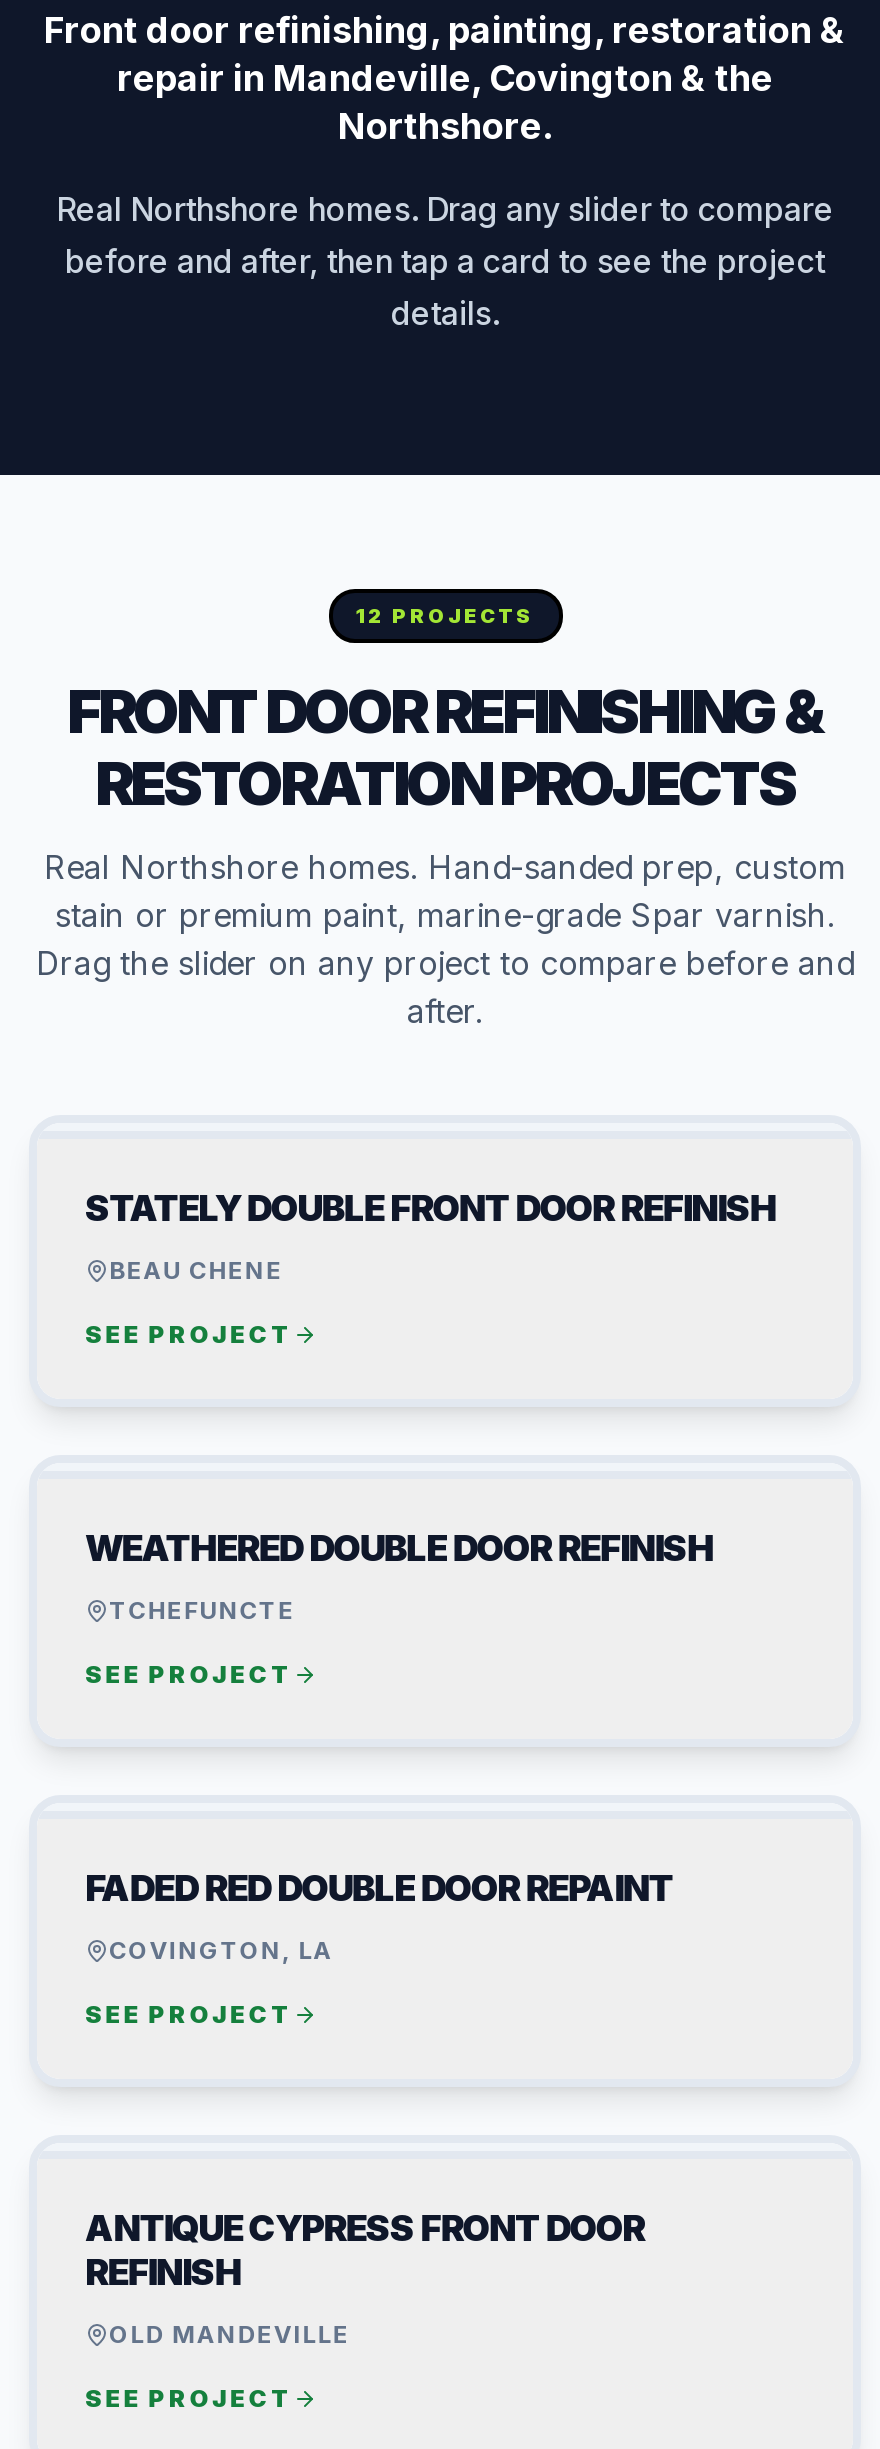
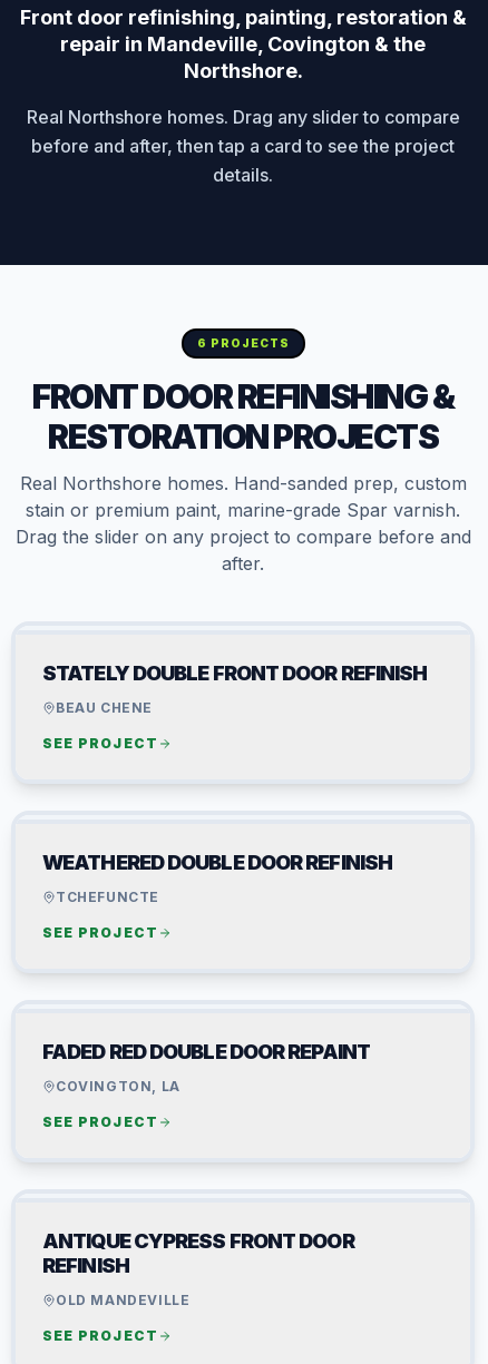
- 12 PROJECTS
+ 6 PROJECTS
